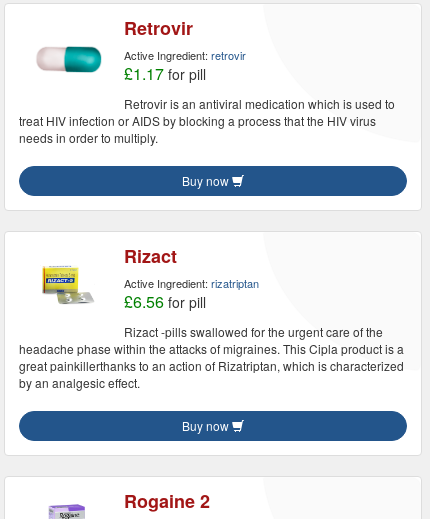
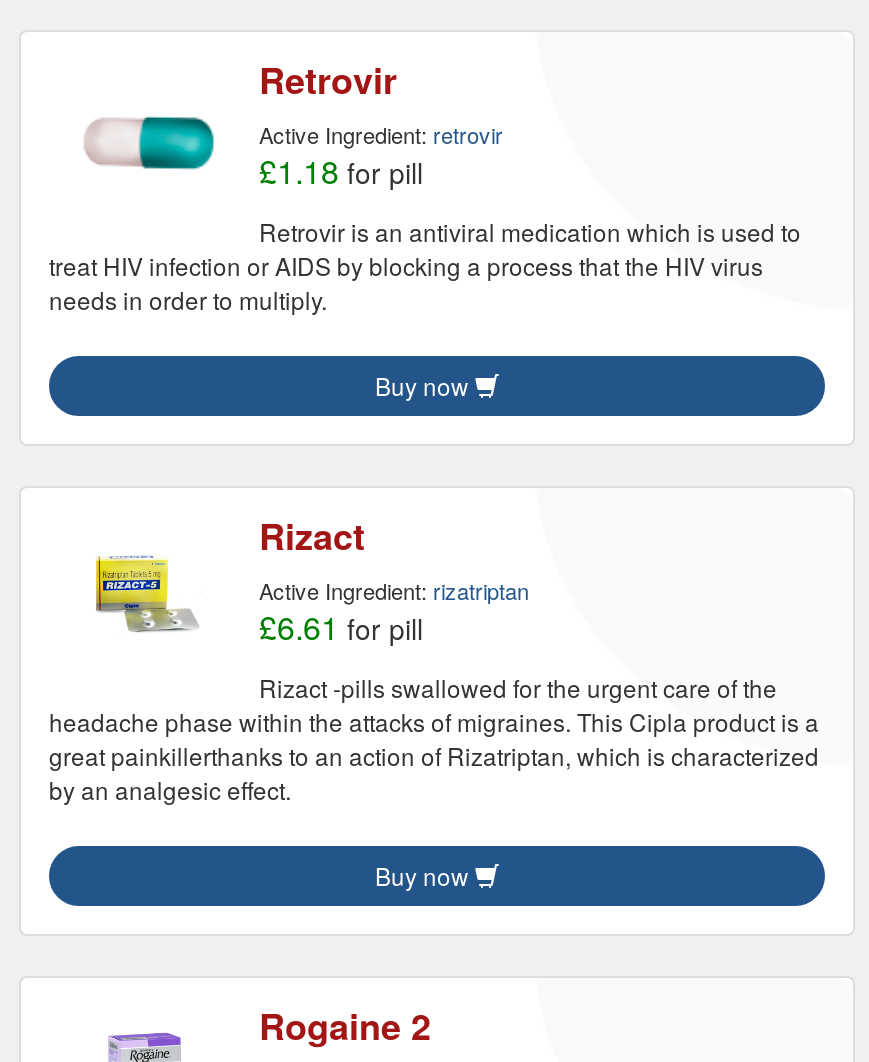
- £1.17for pill
+ £1.18for pill

- £6.56 for pill
+ £6.61 for pill
